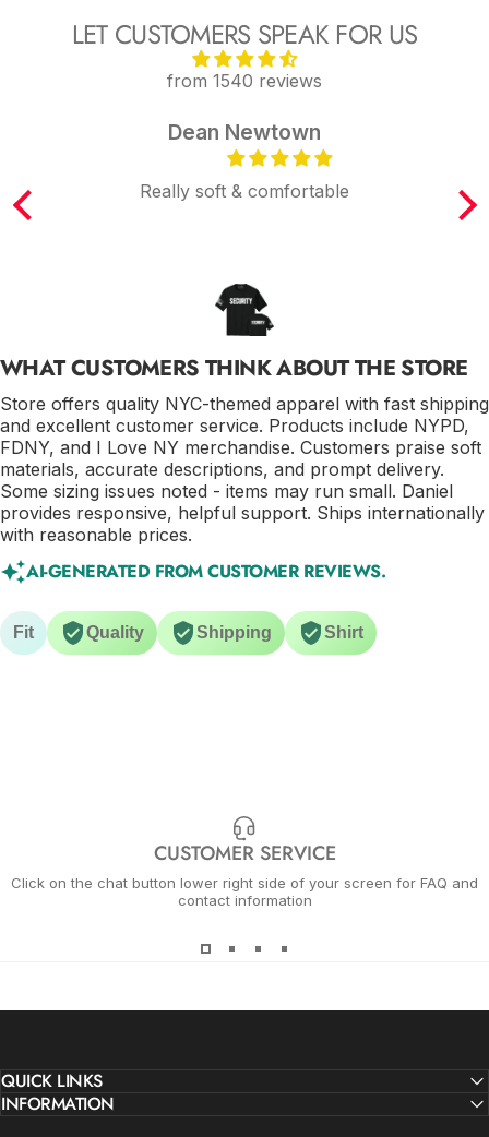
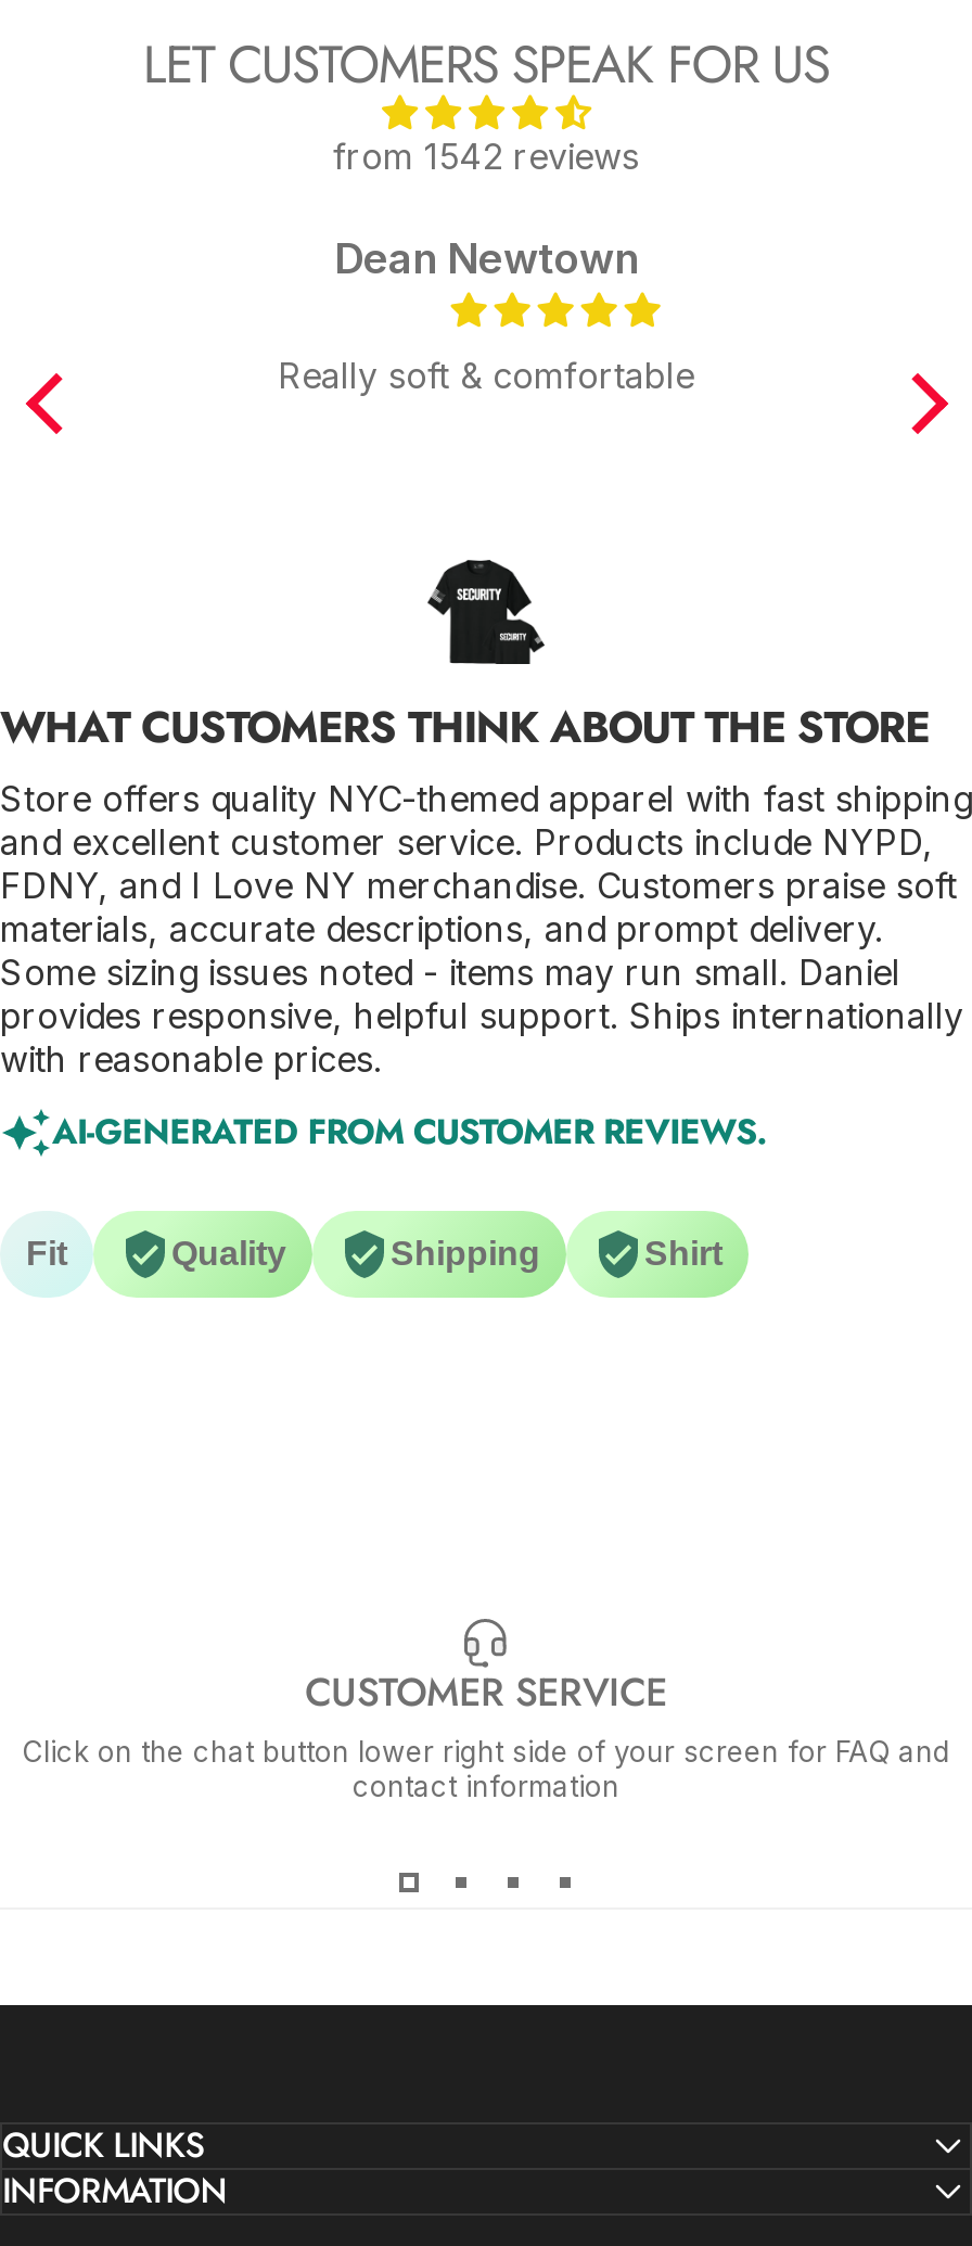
- from 1540 reviews
+ from 1542 reviews
